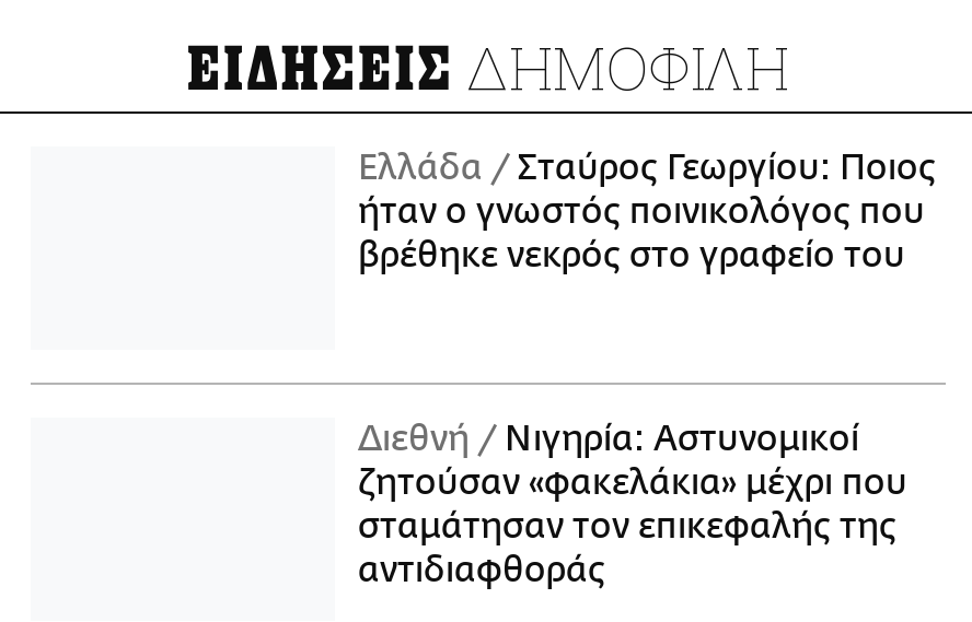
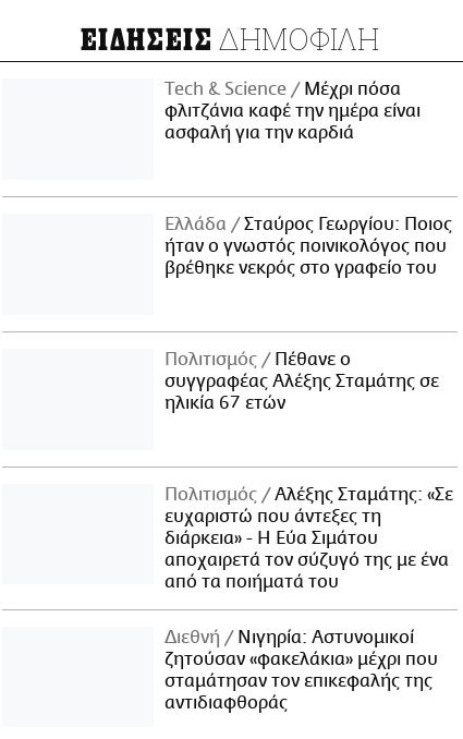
+ Τech & Science Μέχρι πόσα
+ φλιτζάνια καφέ την ημέρα είναι
+ ασφαλή για την καρδιά

+ Πολιτισμός Πέθανε ο
+ συγγραφέας Αλέξης Σταμάτης σε
+ ηλικία 67 ετών

+ Πολιτισμός Αλέξης Σταμάτης: «Σε
+ ευχαριστώ που άντεξες τη
+ διάρκεια» - Η Εύα Σιμάτου
+ αποχαιρετά τον σύζυγό της με ένα
+ από τα ποιήματά του
